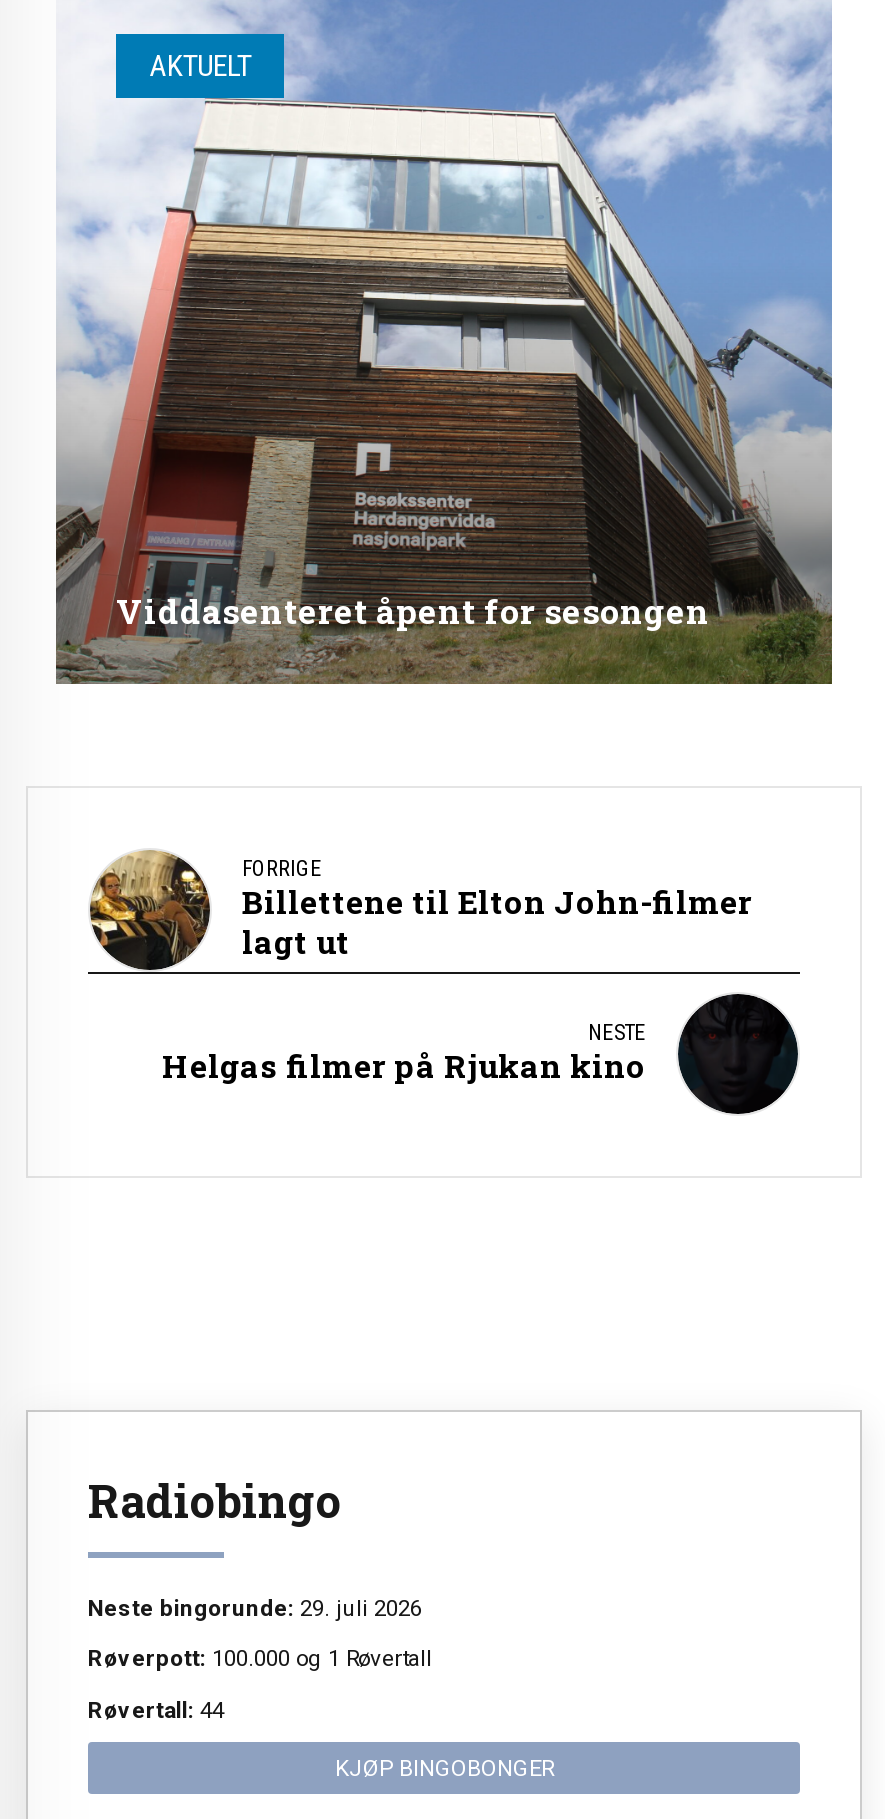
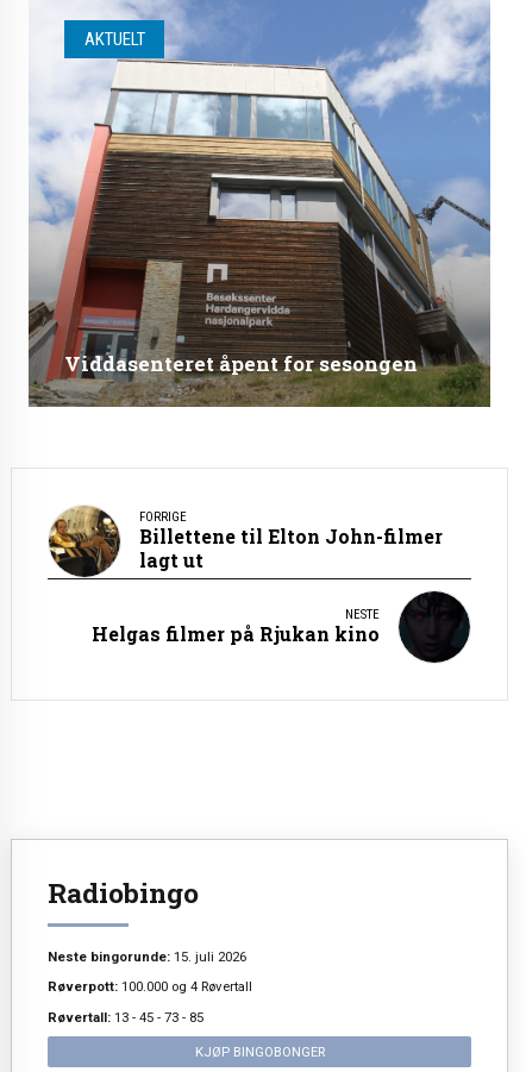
- Neste bingorunde: 29. juli 2026
+ Neste bingorunde: 15. juli 2026

- Røverpott: 100.000 og 1 Røvertall
+ Røverpott: 100.000 og 4 Røvertall

- Røvertall: 44
+ Røvertall: 13 - 45 - 73 - 85
